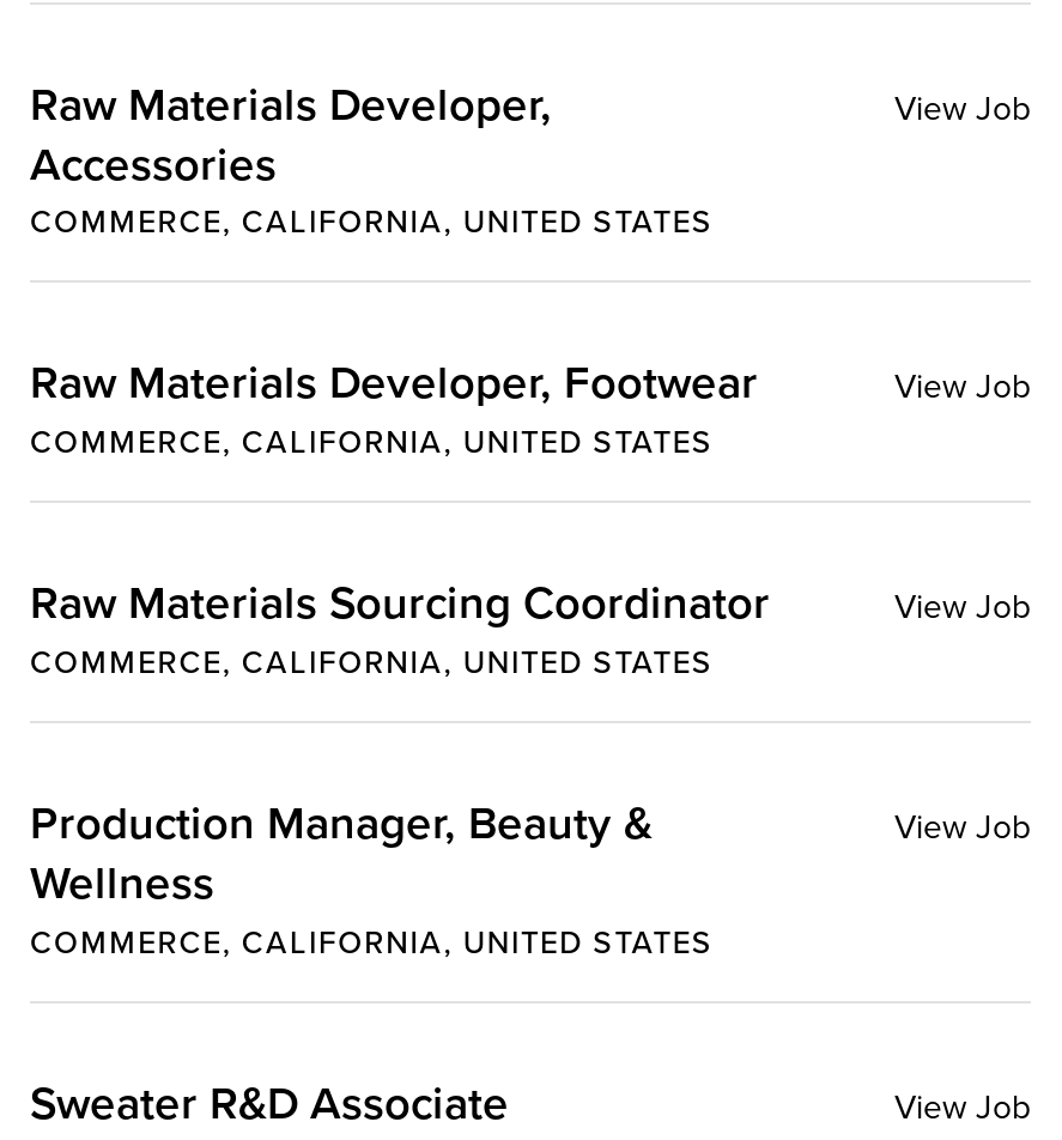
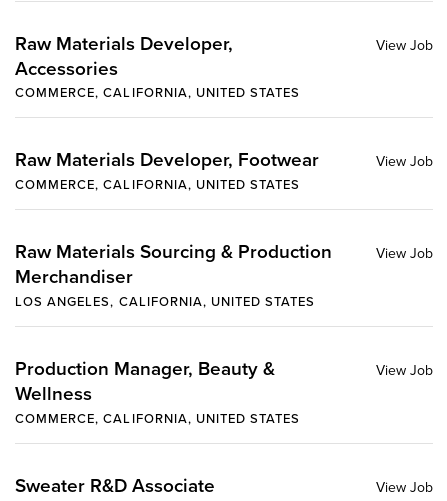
- Raw Materials Sourcing Coordinator
- COMMERCE, CALIFORNIA, UNITED STATES
+ Raw Materials Sourcing & Production
+ Merchandiser
+ LOS ANGELES, CALIFORNIA, UNITED STATES
